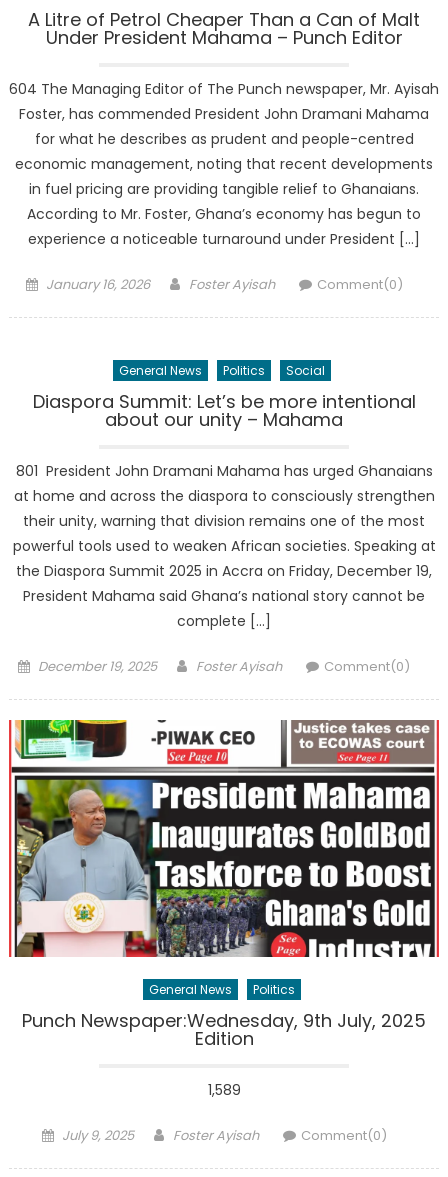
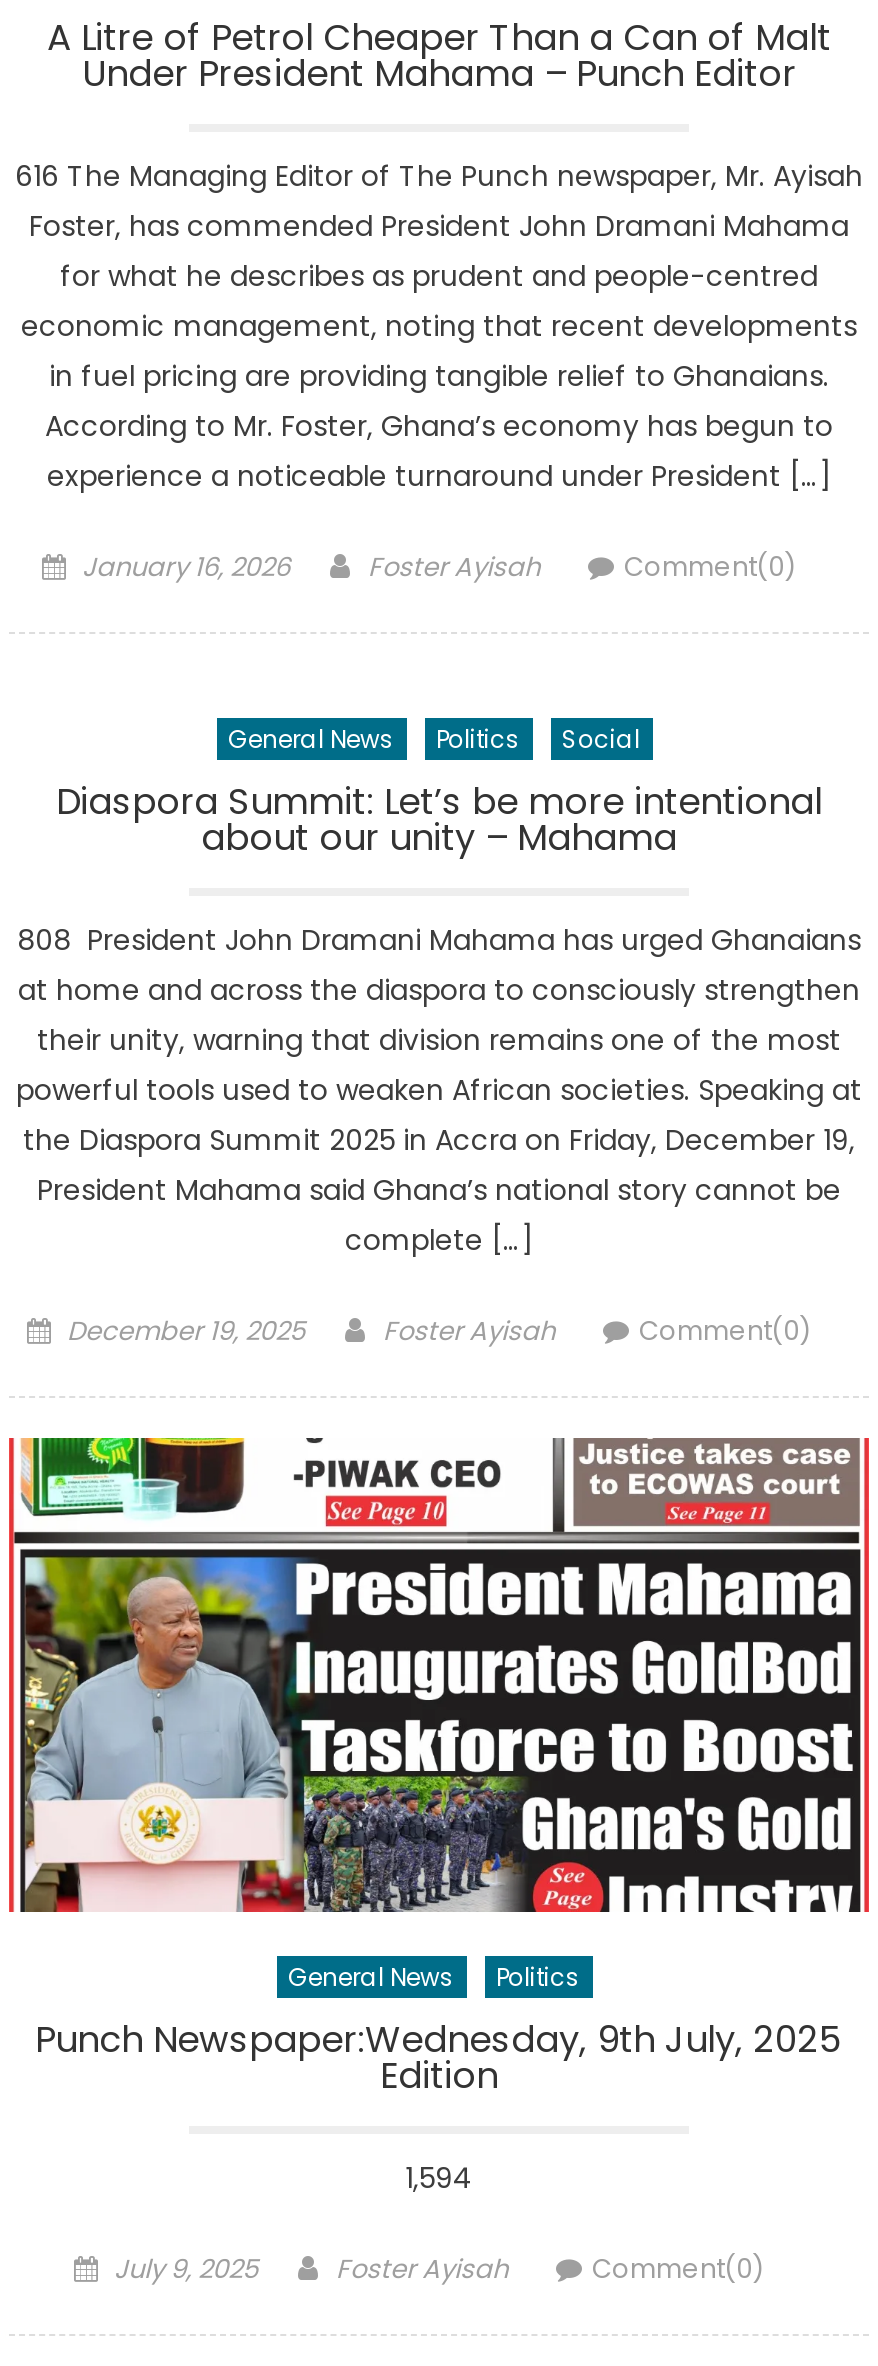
- 604 The Managing Editor of The Punch newspaper, Mr. Ayisah
+ 616 The Managing Editor of The Punch newspaper, Mr. Ayisah

- 801 President John Dramani Mahama has urged Ghanaians
+ 808 President John Dramani Mahama has urged Ghanaians

- 1,589
+ 1,594
